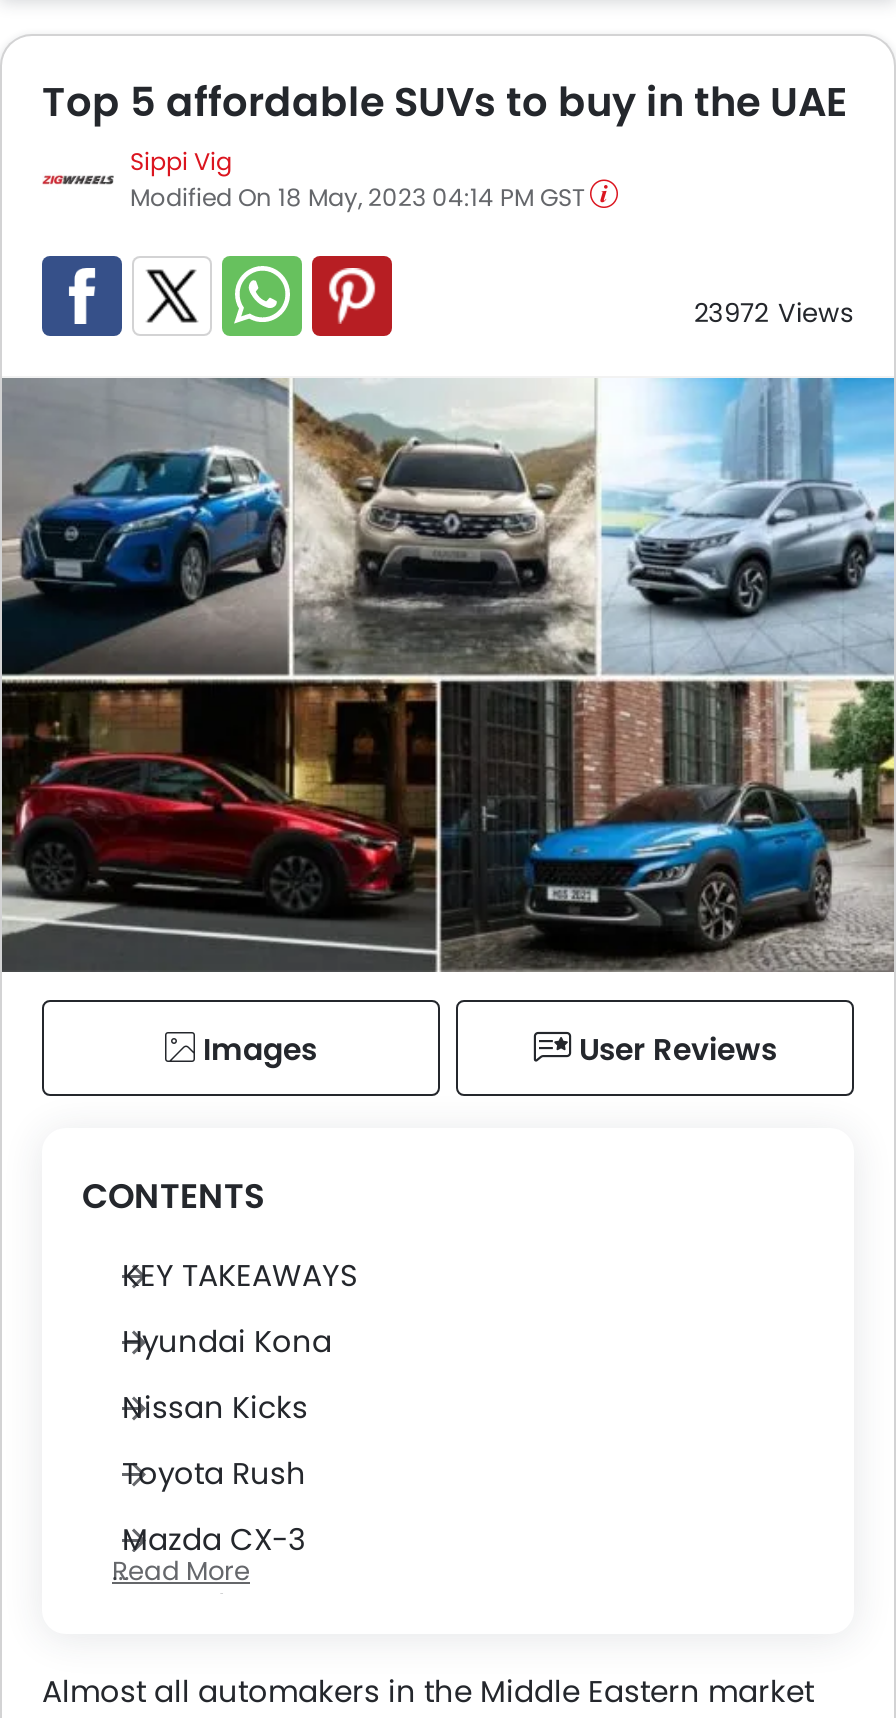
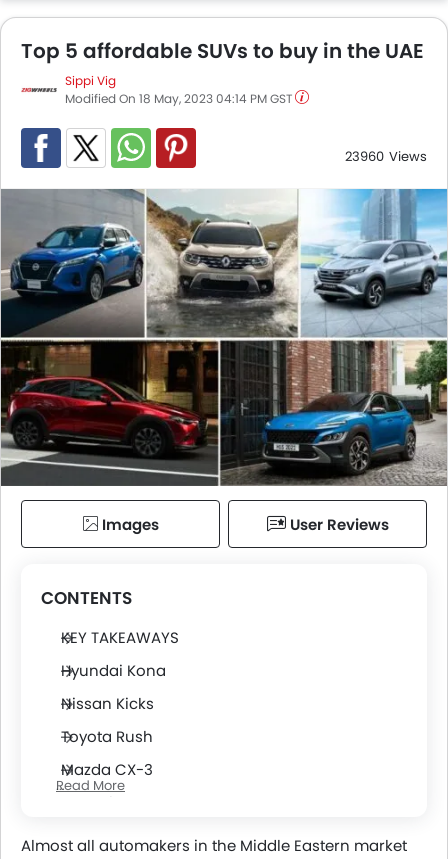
- 23972 Views
+ 23960 Views
